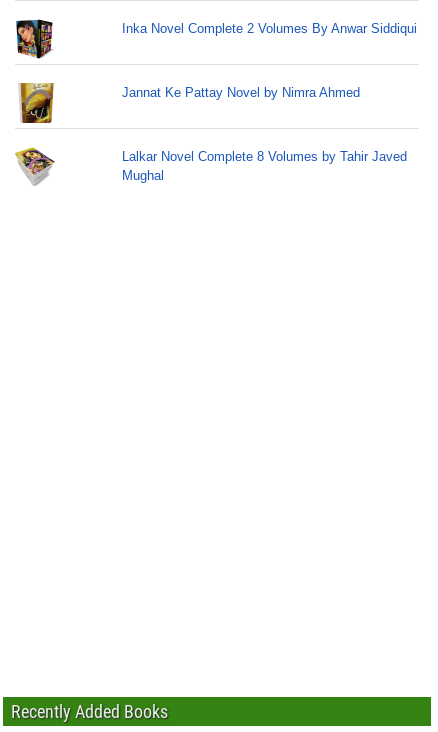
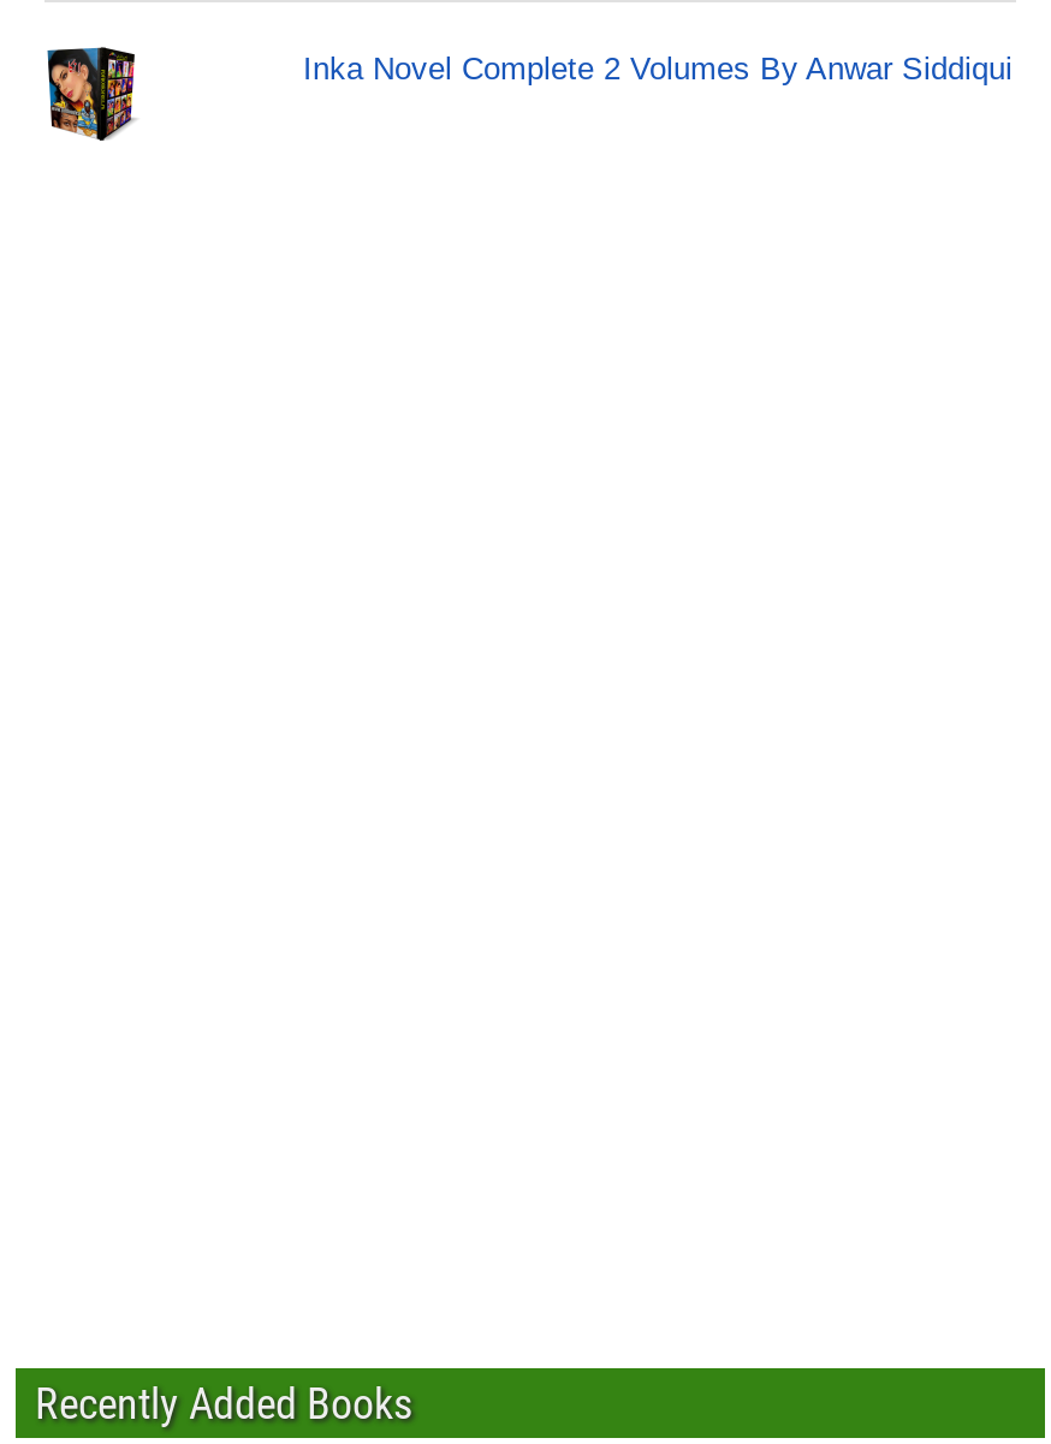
- [image]

- Jannat Ke Pattay Novel by Nimra Ahmed

- [image]

- Lalkar Novel Complete 8 Volumes by Tahir Javed
- Mughal
